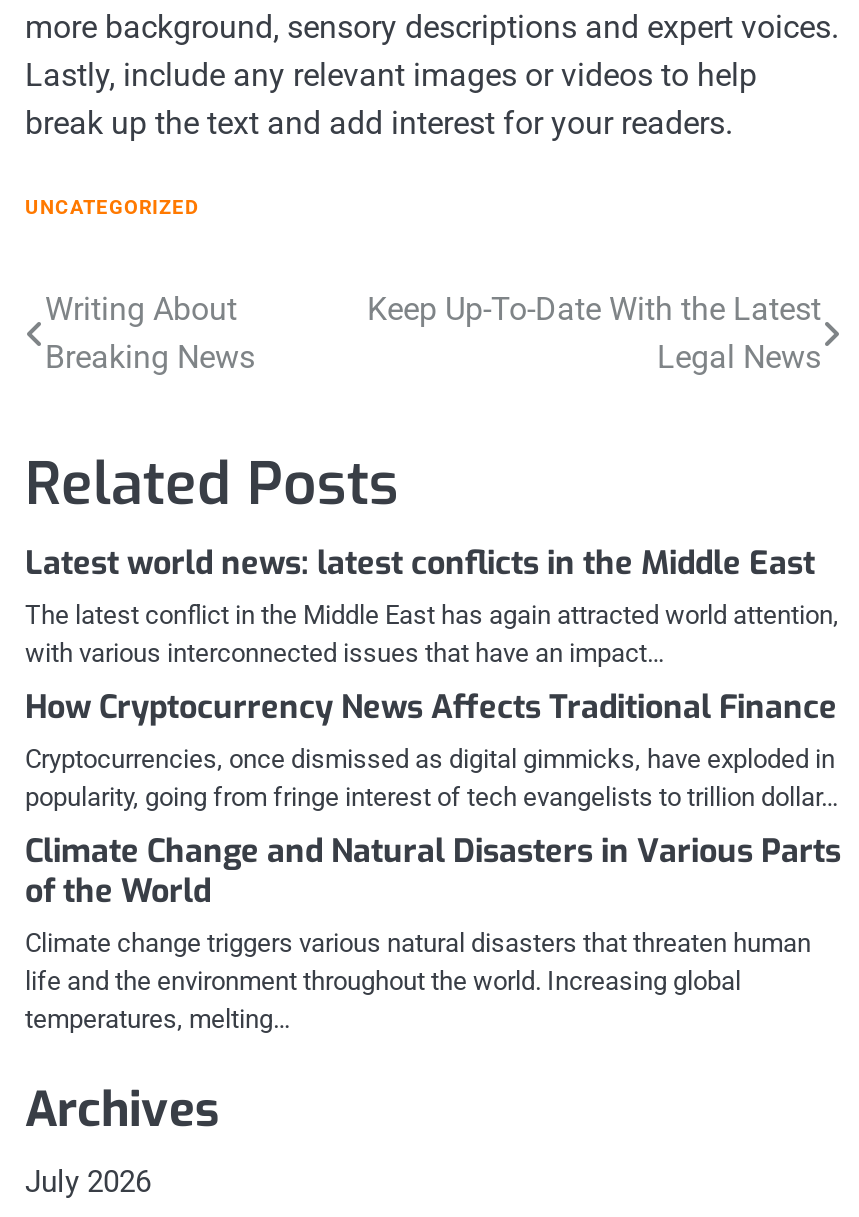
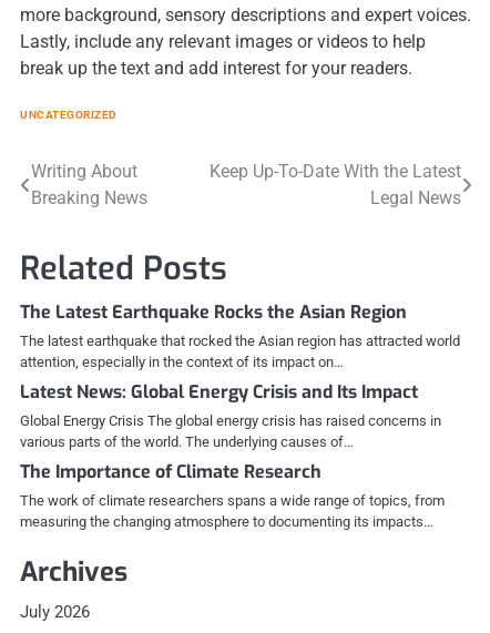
- Latest world news: latest conflicts in the Middle East
- The latest conflict in the Middle East has again attracted world attention,
- with various interconnected issues that have an impact…
- How Cryptocurrency News Affects Traditional Finance
- Cryptocurrencies, once dismissed as digital gimmicks, have exploded in
- popularity, going from fringe interest of tech evangelists to trillion dollar…
- Climate Change and Natural Disasters in Various Parts
- of the World
- Climate change triggers various natural disasters that threaten human
- life and the environment throughout the world. Increasing global
- temperatures, melting…
+ The Latest Earthquake Rocks the Asian Region
+ The latest earthquake that rocked the Asian region has attracted world
+ attention, especially in the context of its impact on…
+ Latest News: Global Energy Crisis and Its Impact
+ Global Energy Crisis The global energy crisis has raised concerns in
+ various parts of the world. The underlying causes of…
+ The Importance of Climate Research
+ The work of climate researchers spans a wide range of topics, from
+ measuring the changing atmosphere to documenting its impacts…
